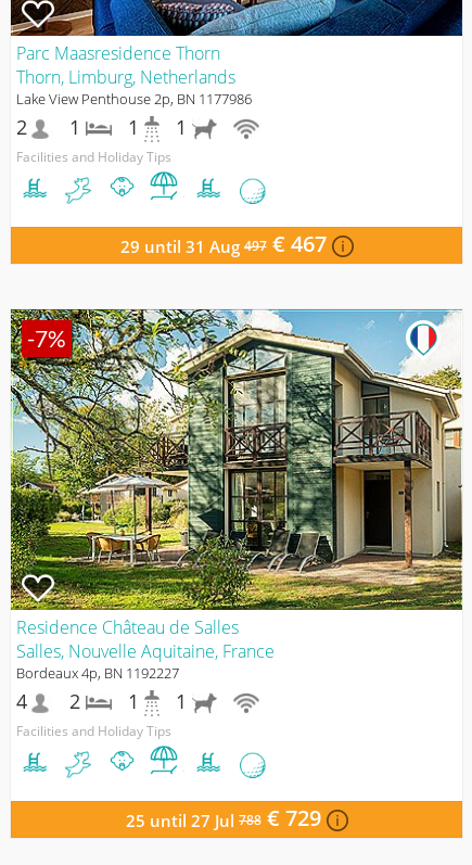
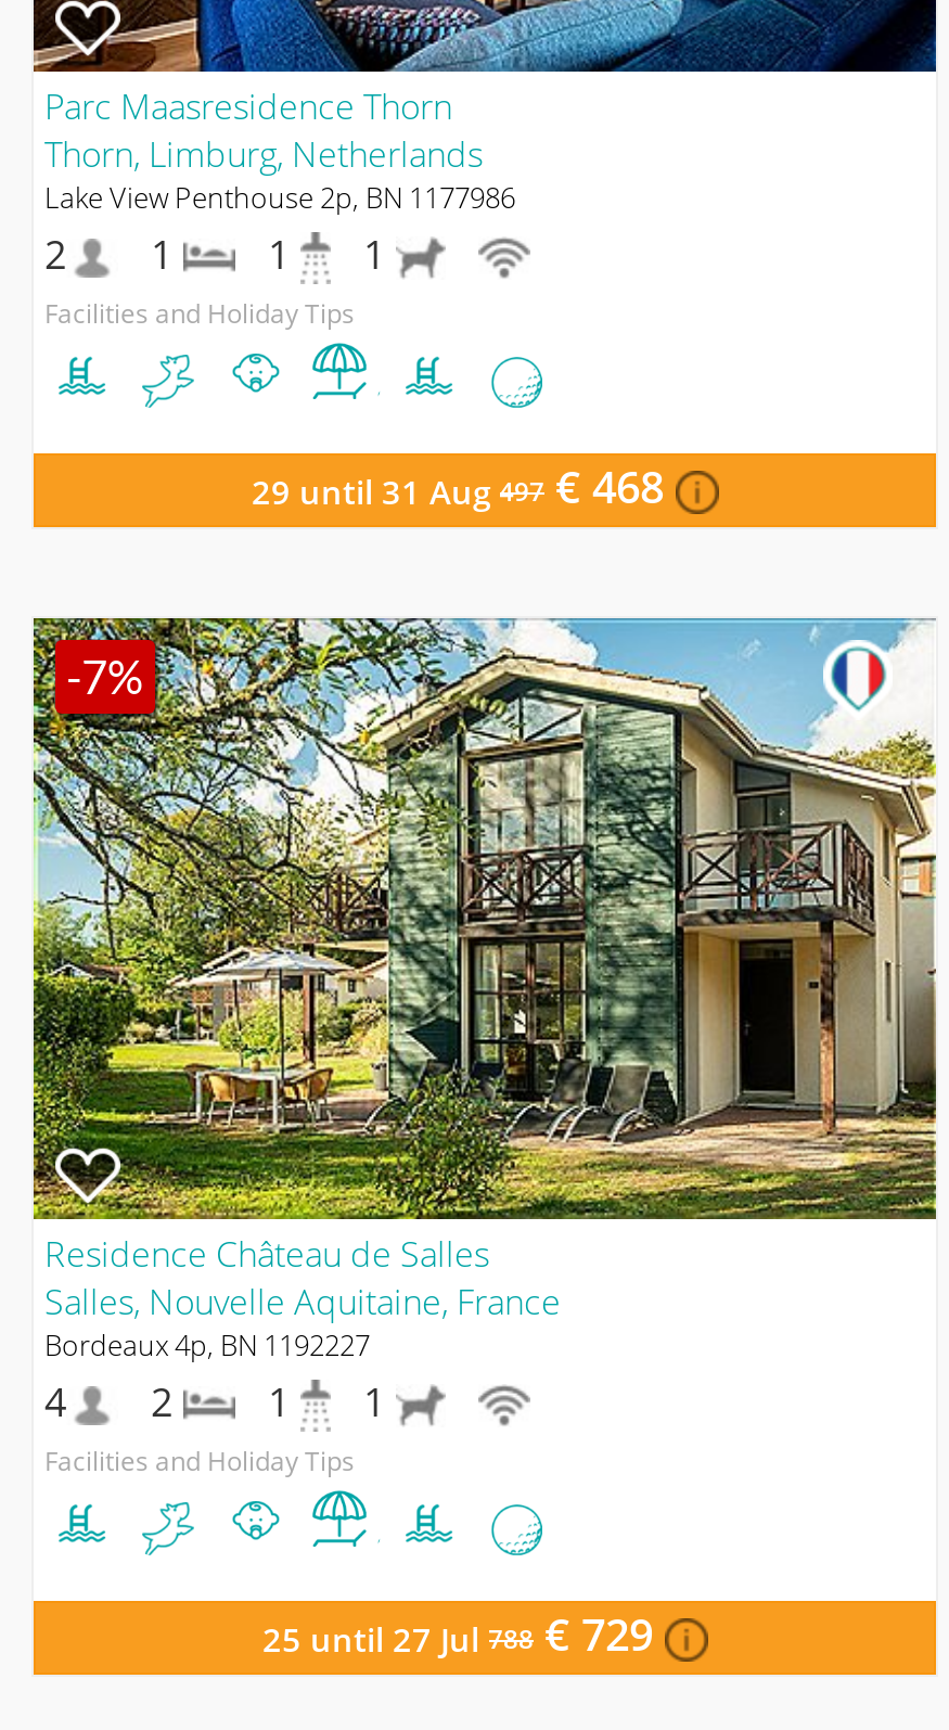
- 29 until 31 Aug497 € 467
+ 29 until 31 Aug497 € 468
